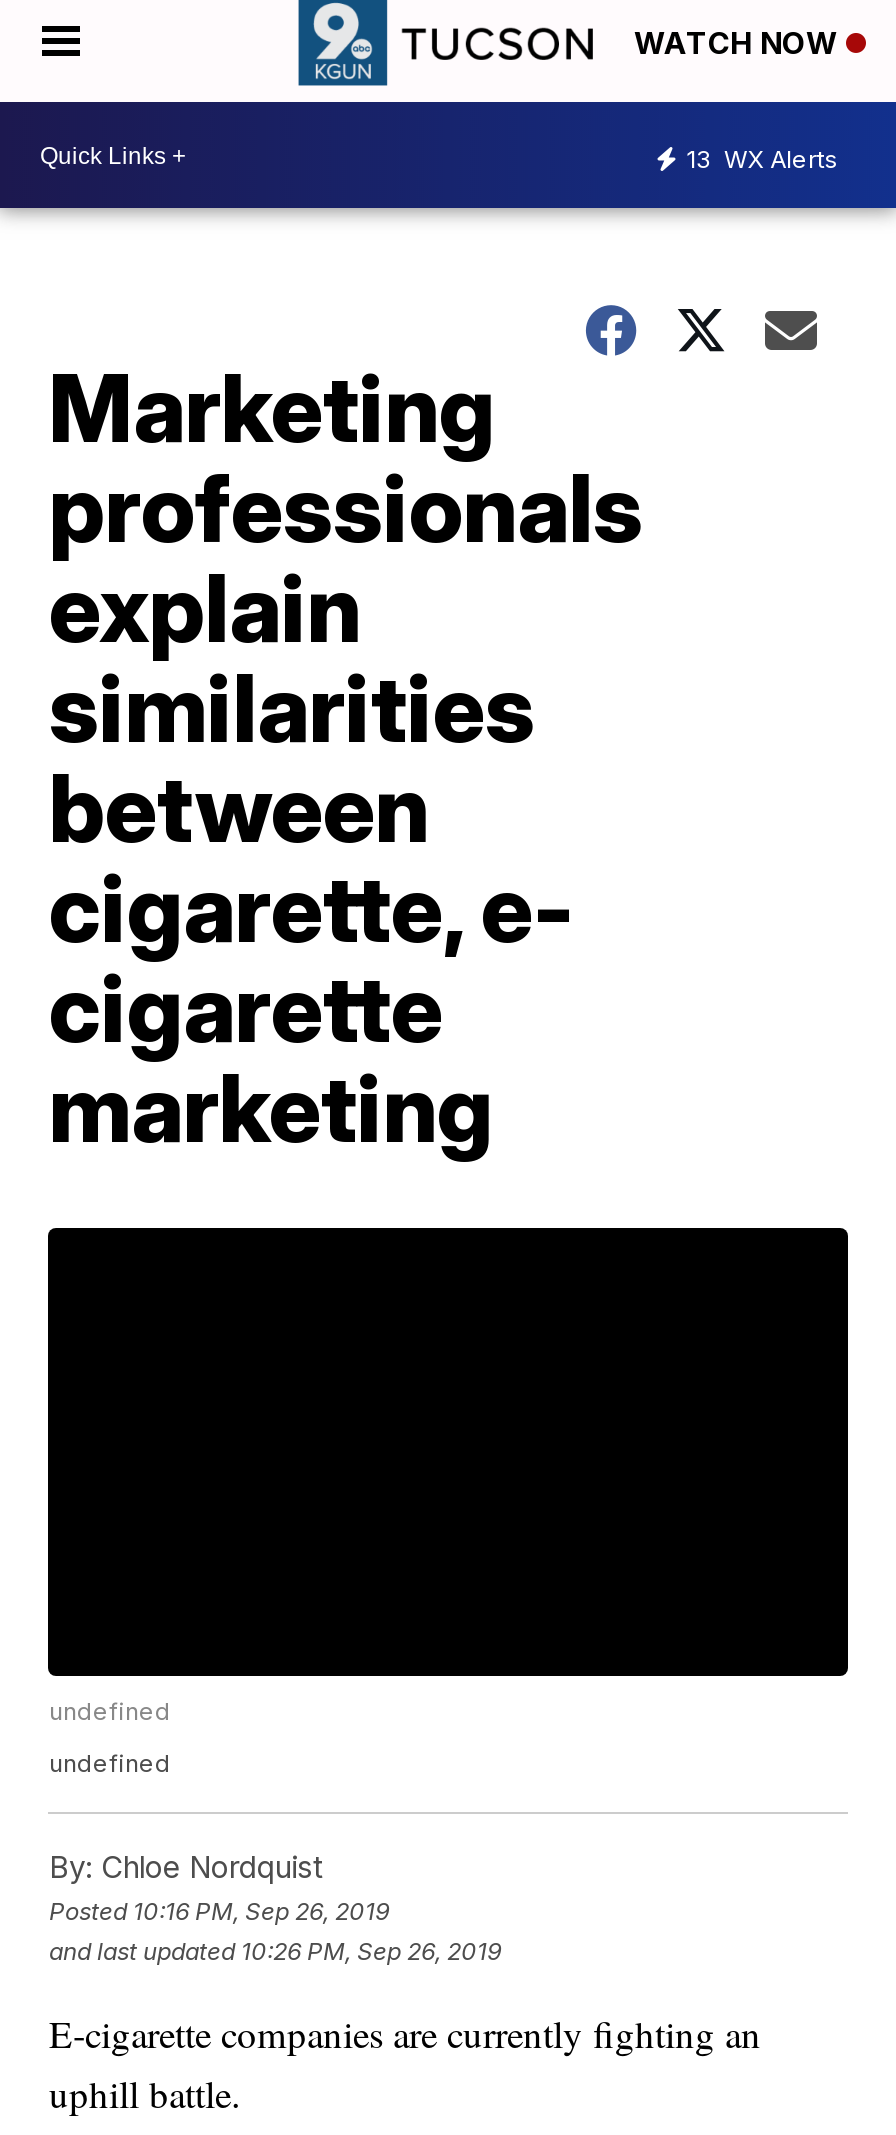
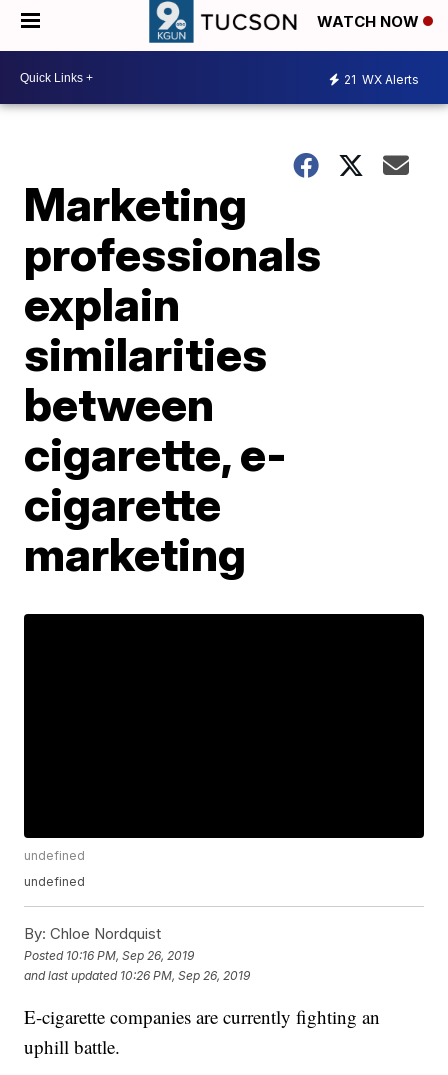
- 13 WX Alerts
+ 21 WX Alerts
